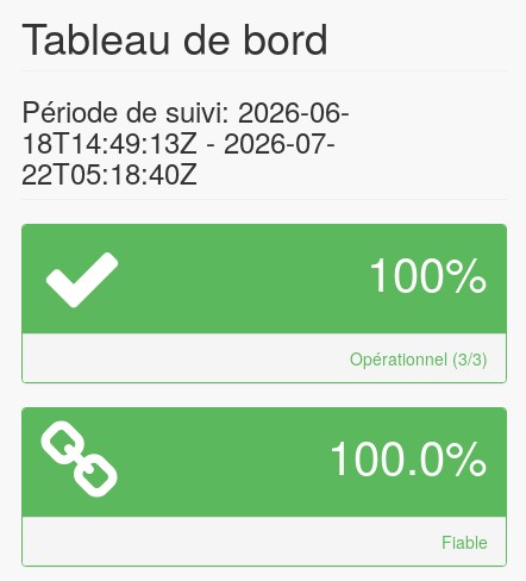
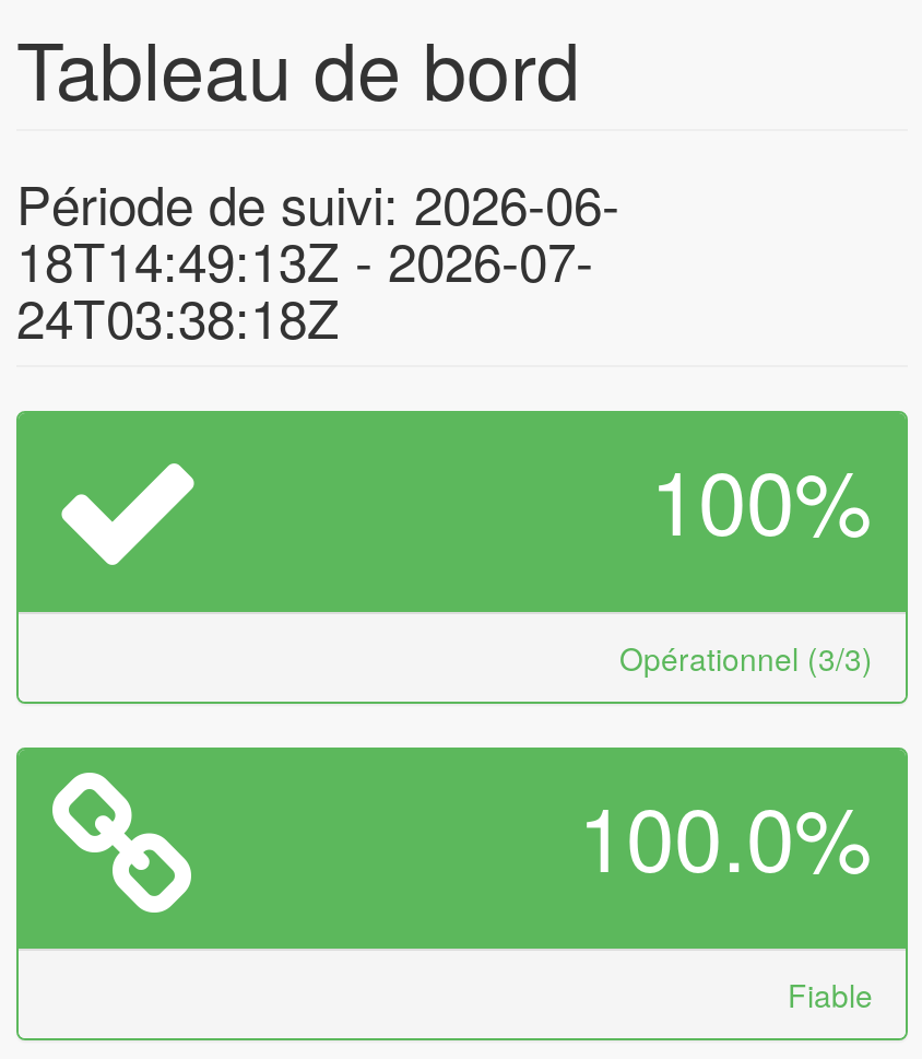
- 22T05:18:40Z
+ 24T03:38:18Z
